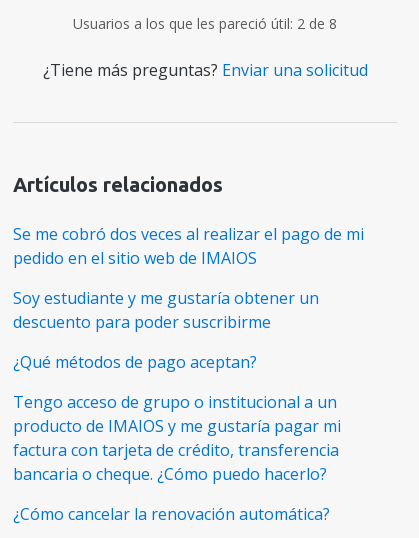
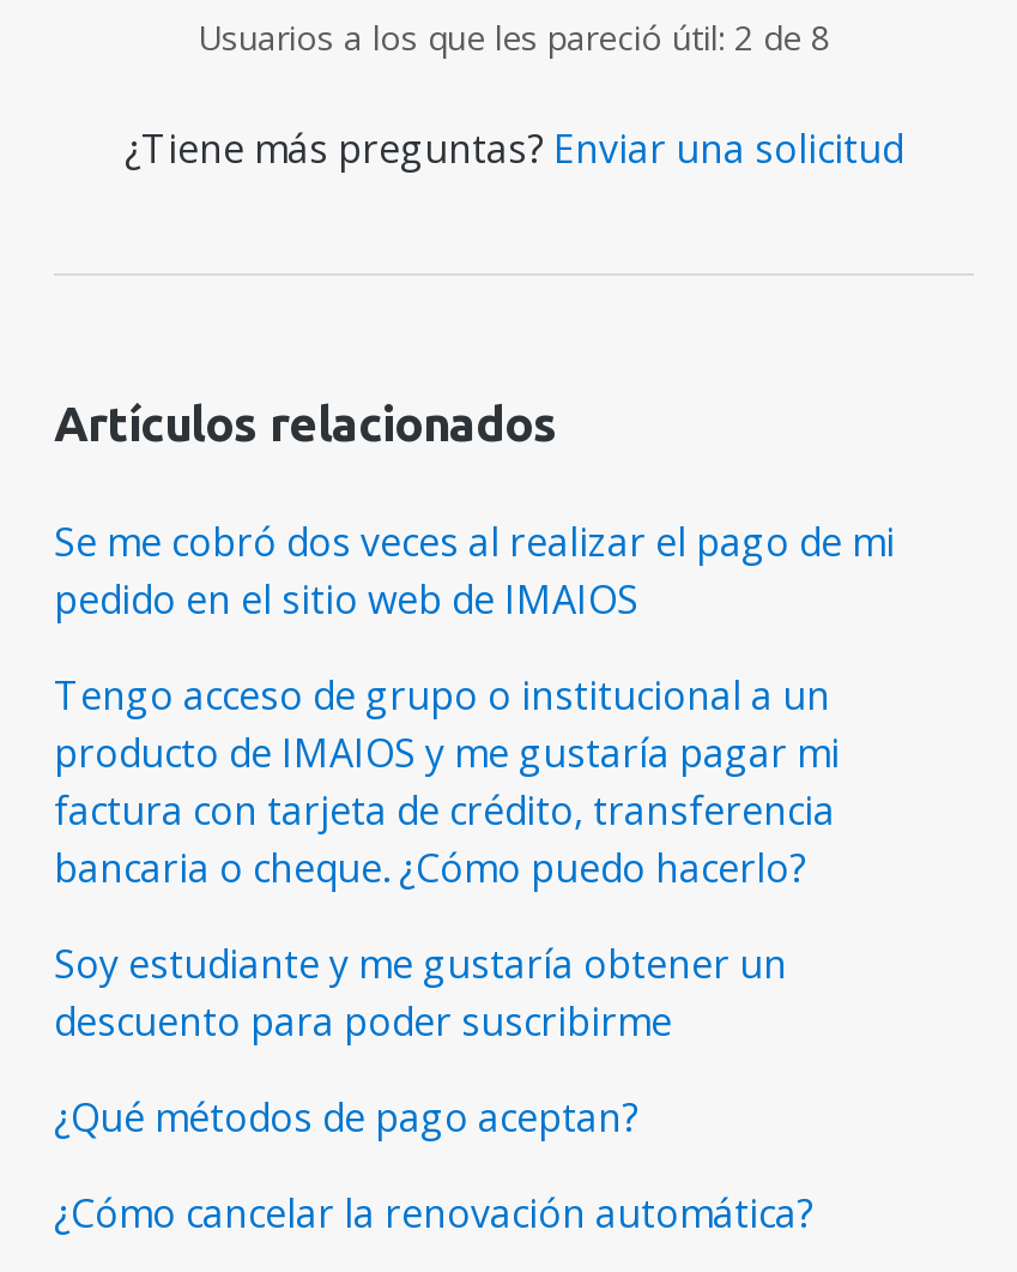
moved down: Soy estudiante y me gustaría obtener un | descuento para poder suscribirme | ¿Qué métodos de pago aceptan?

moved up: Tengo acceso de grupo o institucional a un | producto de IMAIOS y me gustaría pagar mi | factura con tarjeta de crédito, transferencia | bancaria o cheque. ¿Cómo puedo hacerlo?
